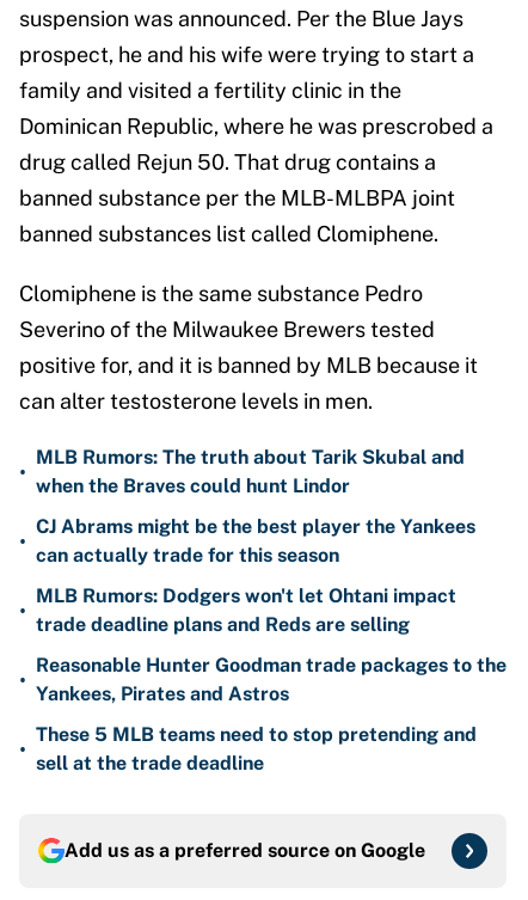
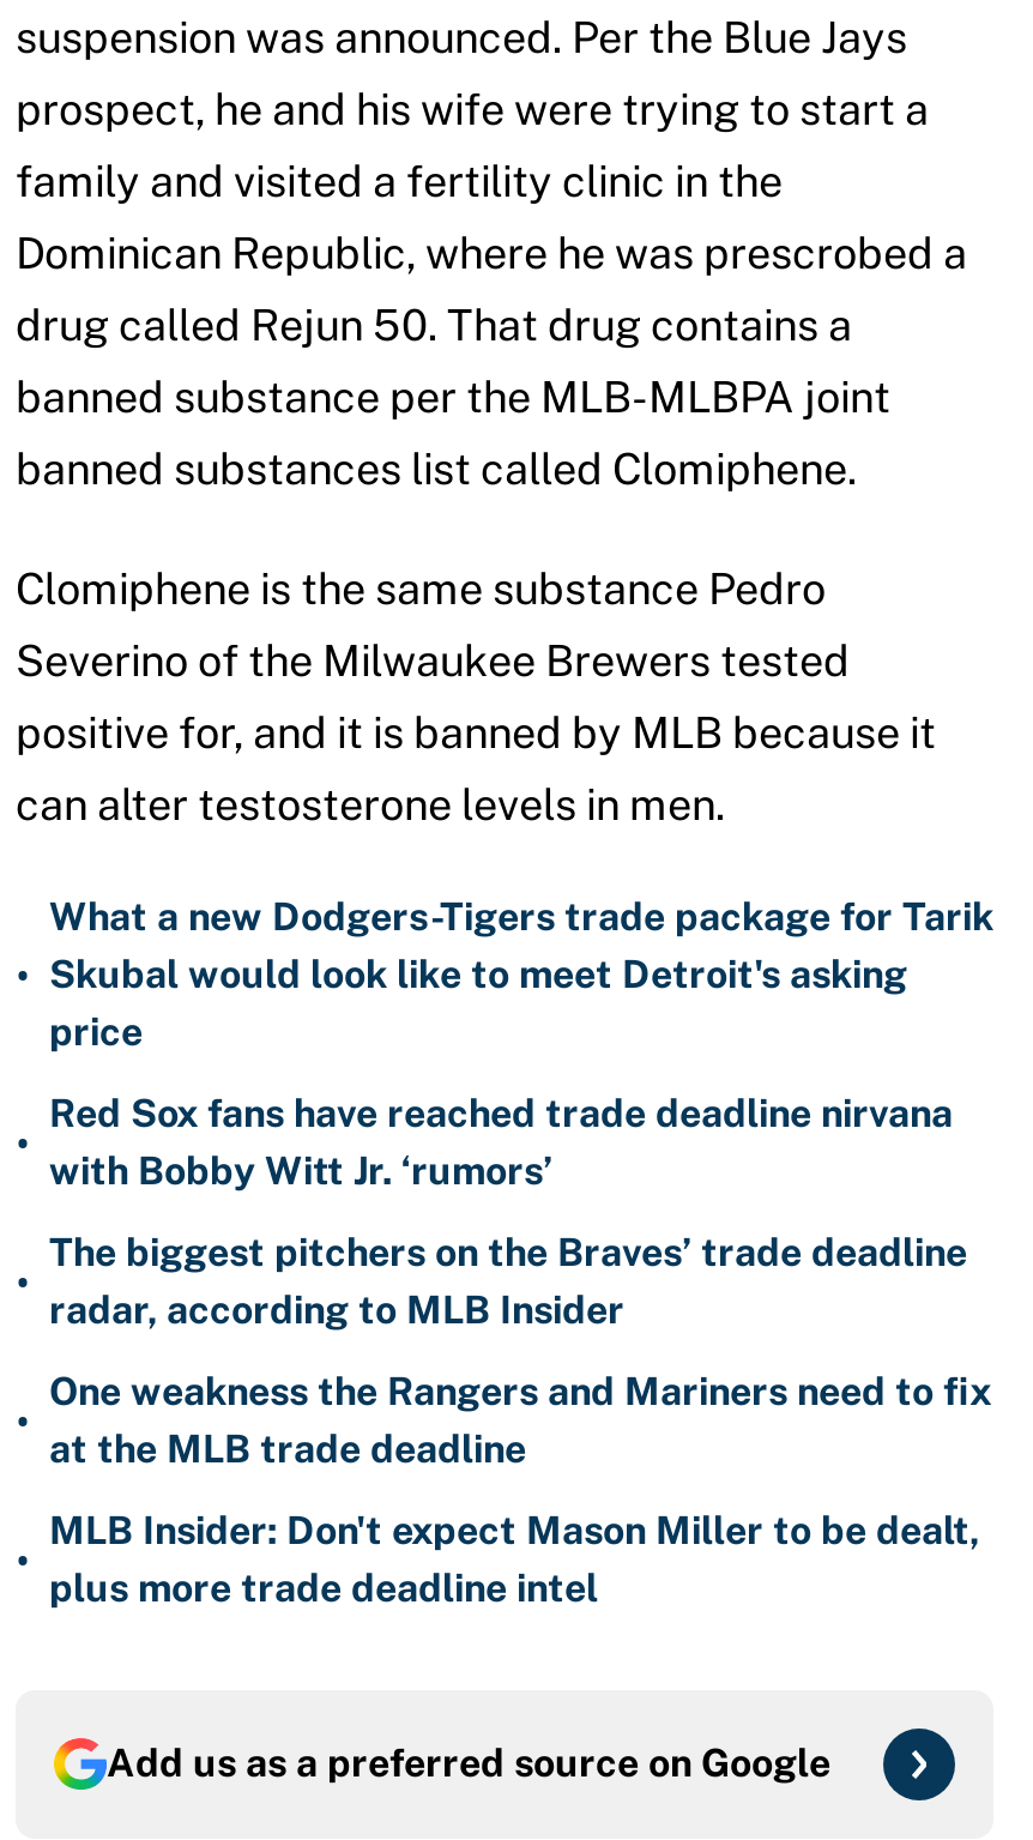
- MLB Rumors: The truth about Tarik Skubal and
- when the Braves could hunt Lindor
+ What a new Dodgers-Tigers trade package for Tarik
+ Skubal would look like to meet Detroit's asking
+ price

- CJ Abrams might be the best player the Yankees
- can actually trade for this season
+ Red Sox fans have reached trade deadline nirvana
+ with Bobby Witt Jr. ‘rumors’

- MLB Rumors: Dodgers won't let Ohtani impact
- trade deadline plans and Reds are selling
+ The biggest pitchers on the Braves’ trade deadline
+ radar, according to MLB Insider

- Reasonable Hunter Goodman trade packages to the
- Yankees, Pirates and Astros
+ One weakness the Rangers and Mariners need to fix
+ at the MLB trade deadline

- These 5 MLB teams need to stop pretending and
- sell at the trade deadline
+ MLB Insider: Don't expect Mason Miller to be dealt,
+ plus more trade deadline intel
